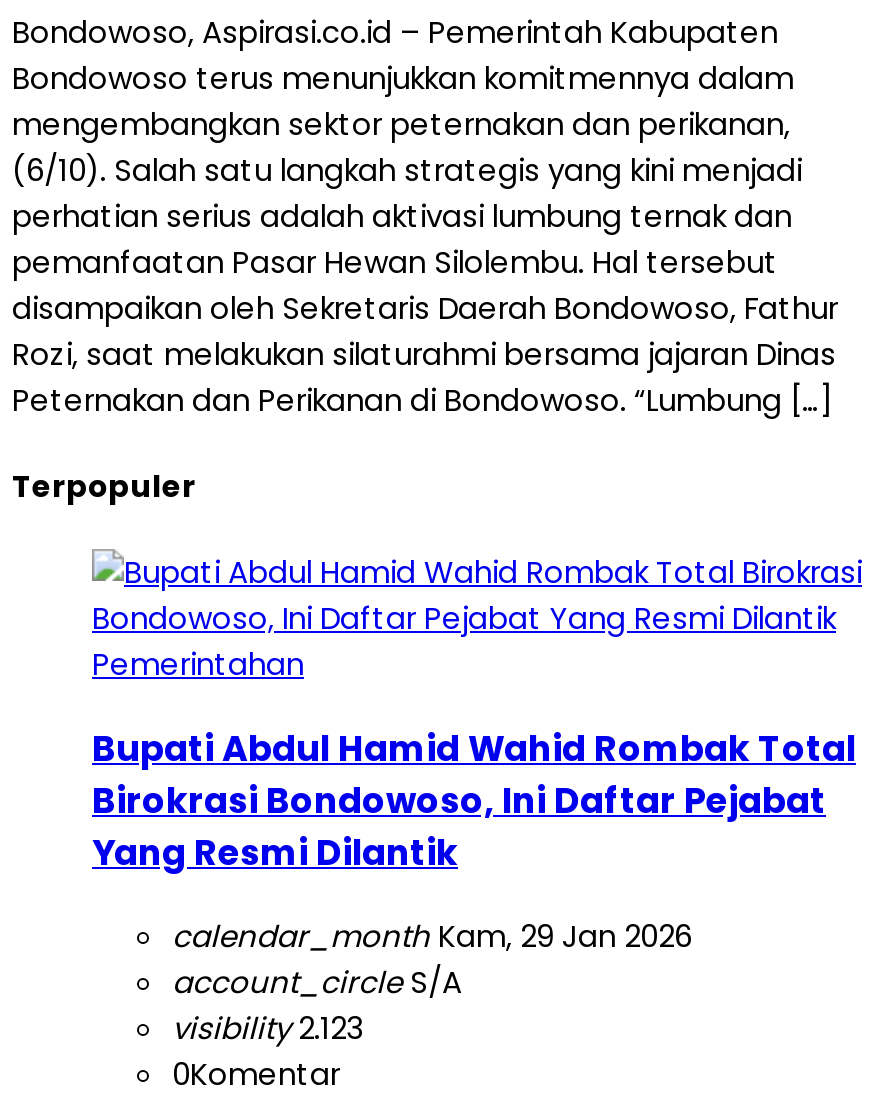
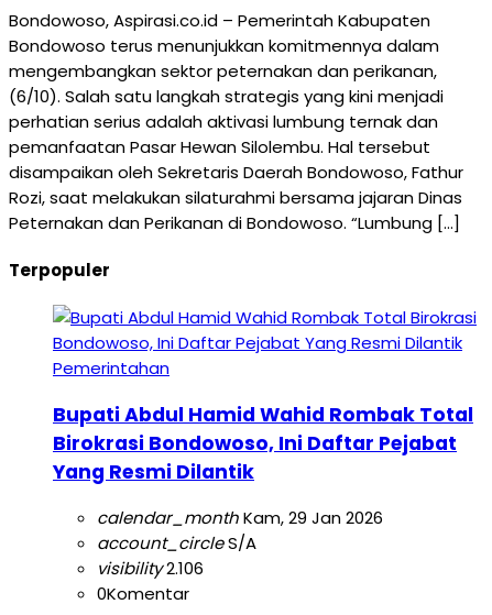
- visibility2.123
+ visibility2.106
